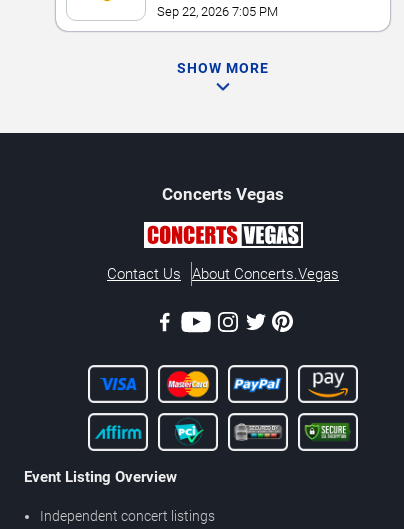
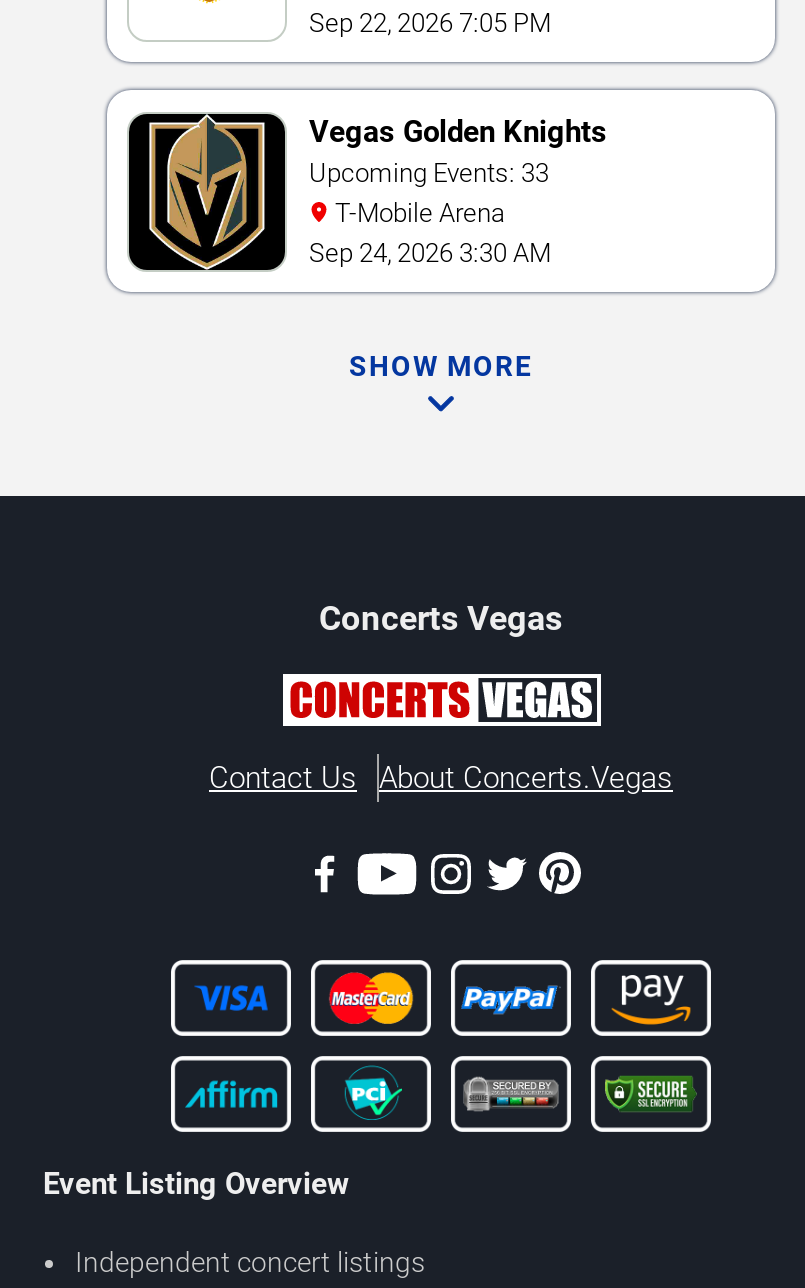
+ [image]
+ Vegas Golden Knights
+ Upcoming Events: 33
+ T-Mobile Arena
+ Sep 24, 2026 3:30 AM
